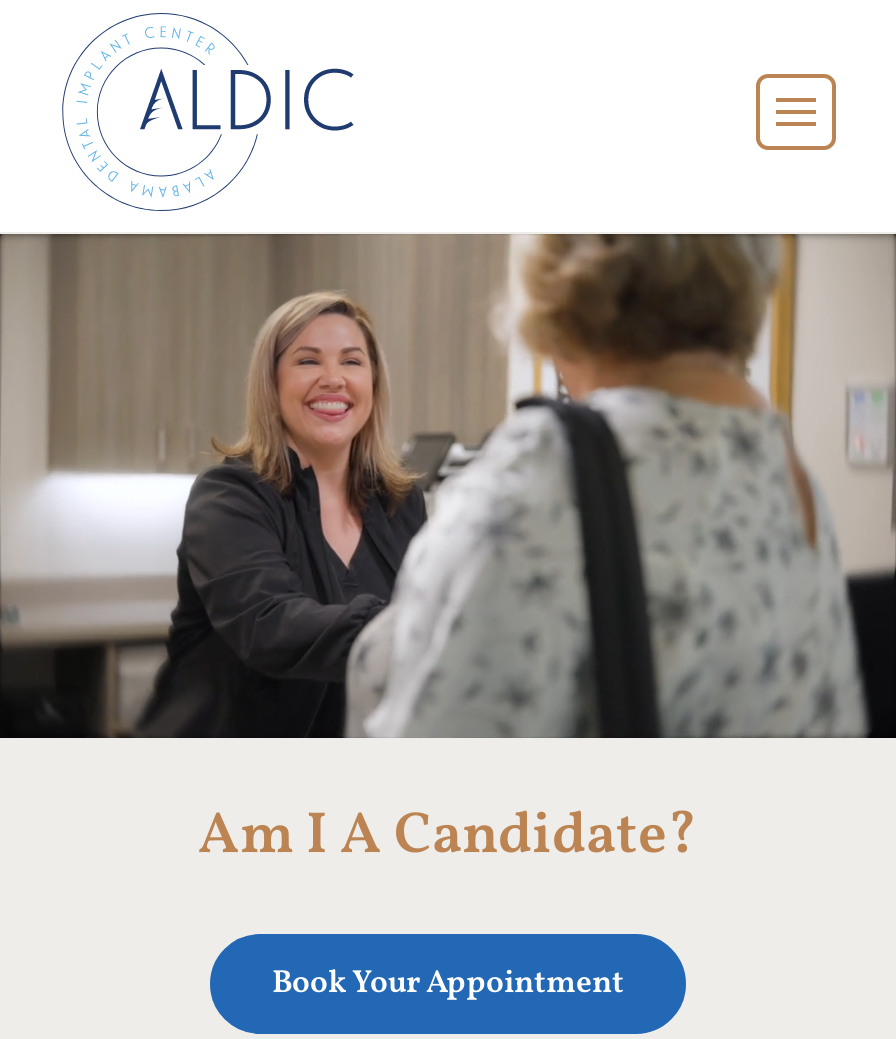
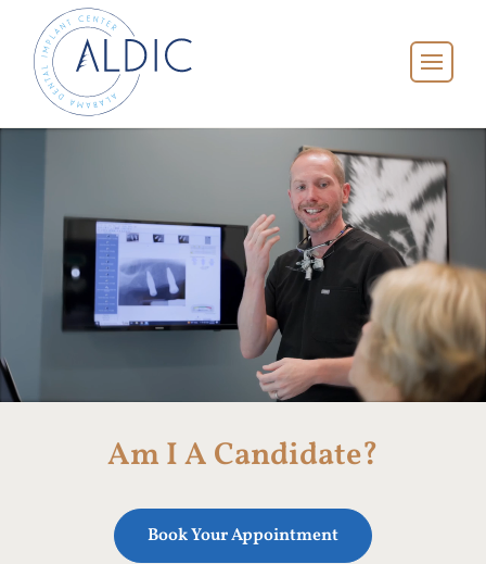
- [image]
+ [image]
